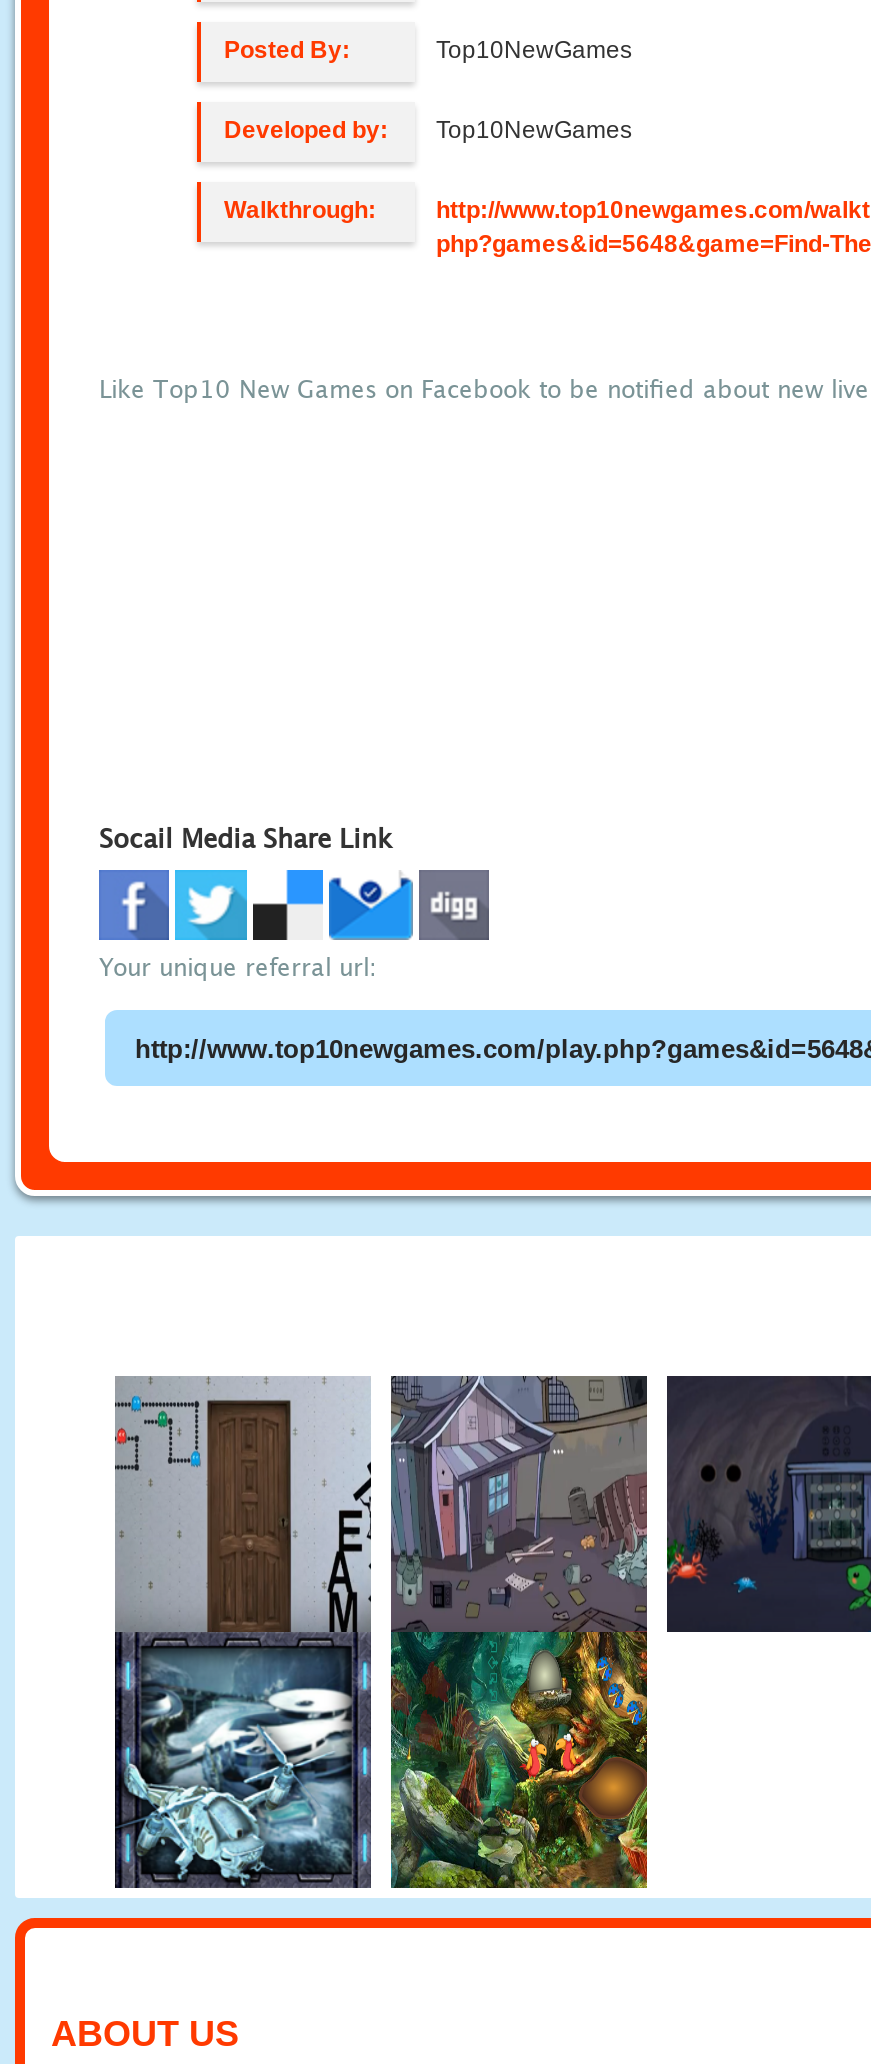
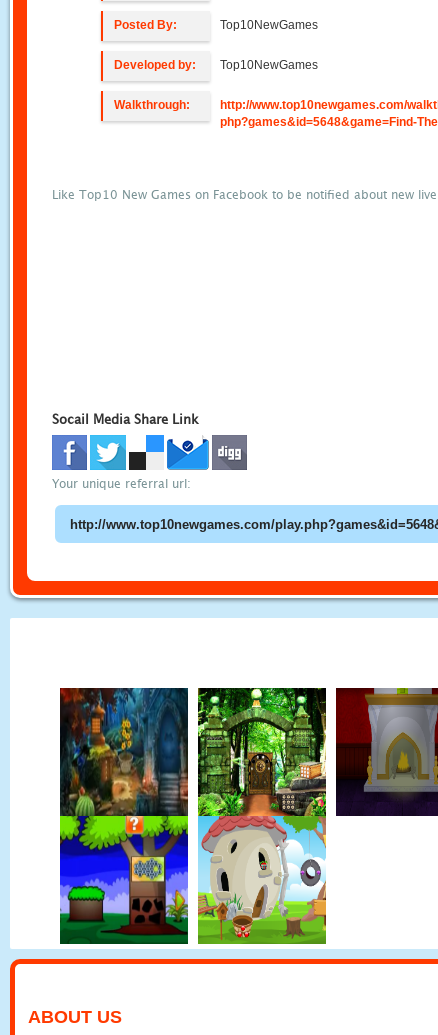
- [image]
+ [image]

- [image]
+ [image]

- [image]
+ [image]
